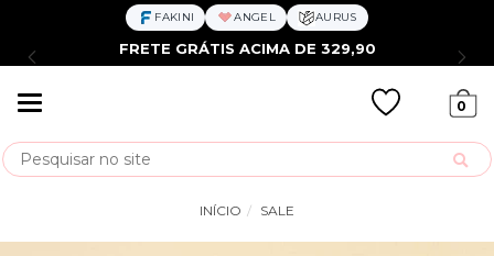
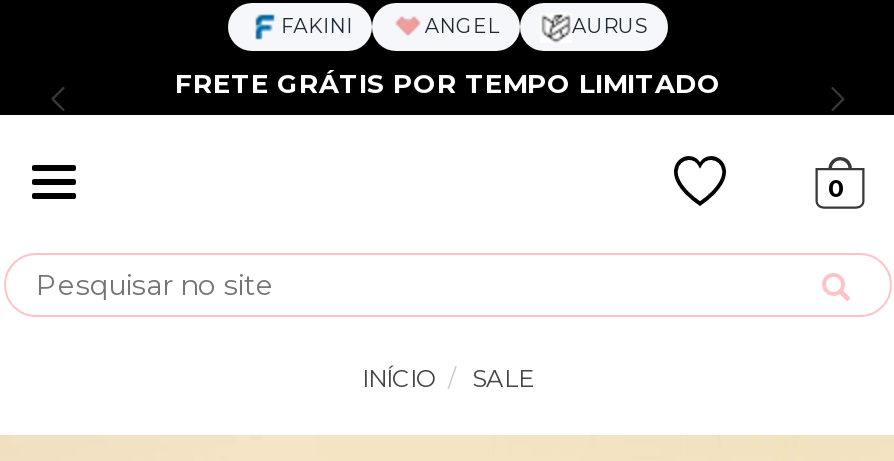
- FRETE GRÁTIS ACIMA DE 329,90
+ FRETE GRÁTIS POR TEMPO LIMITADO
